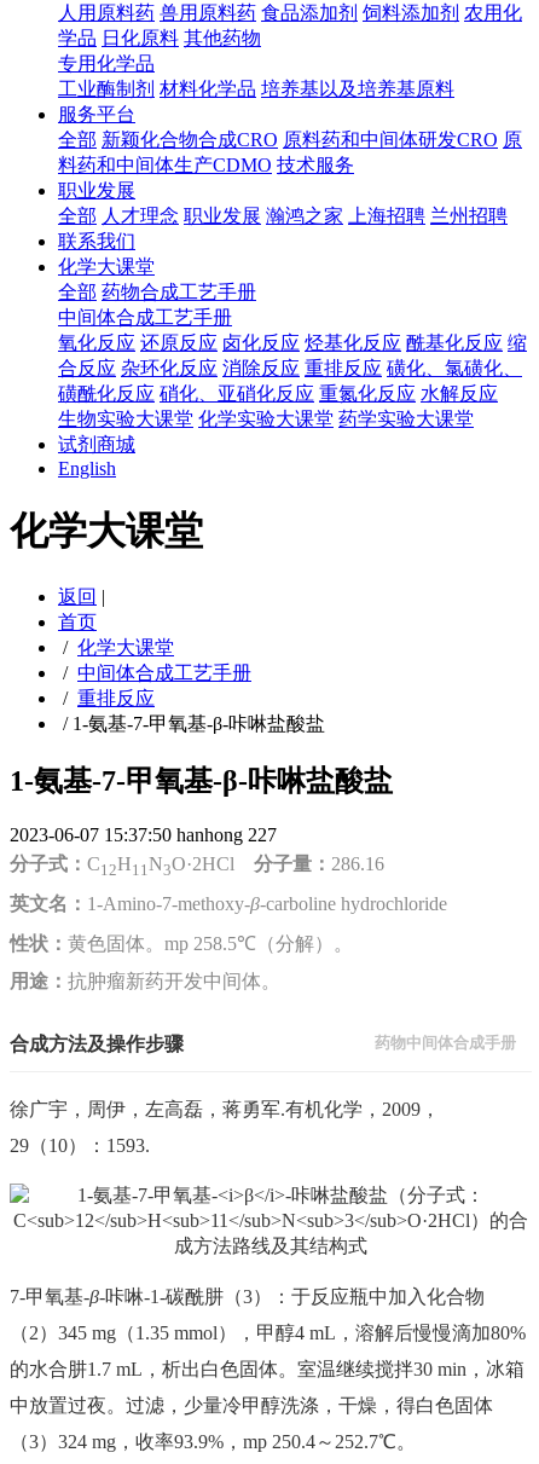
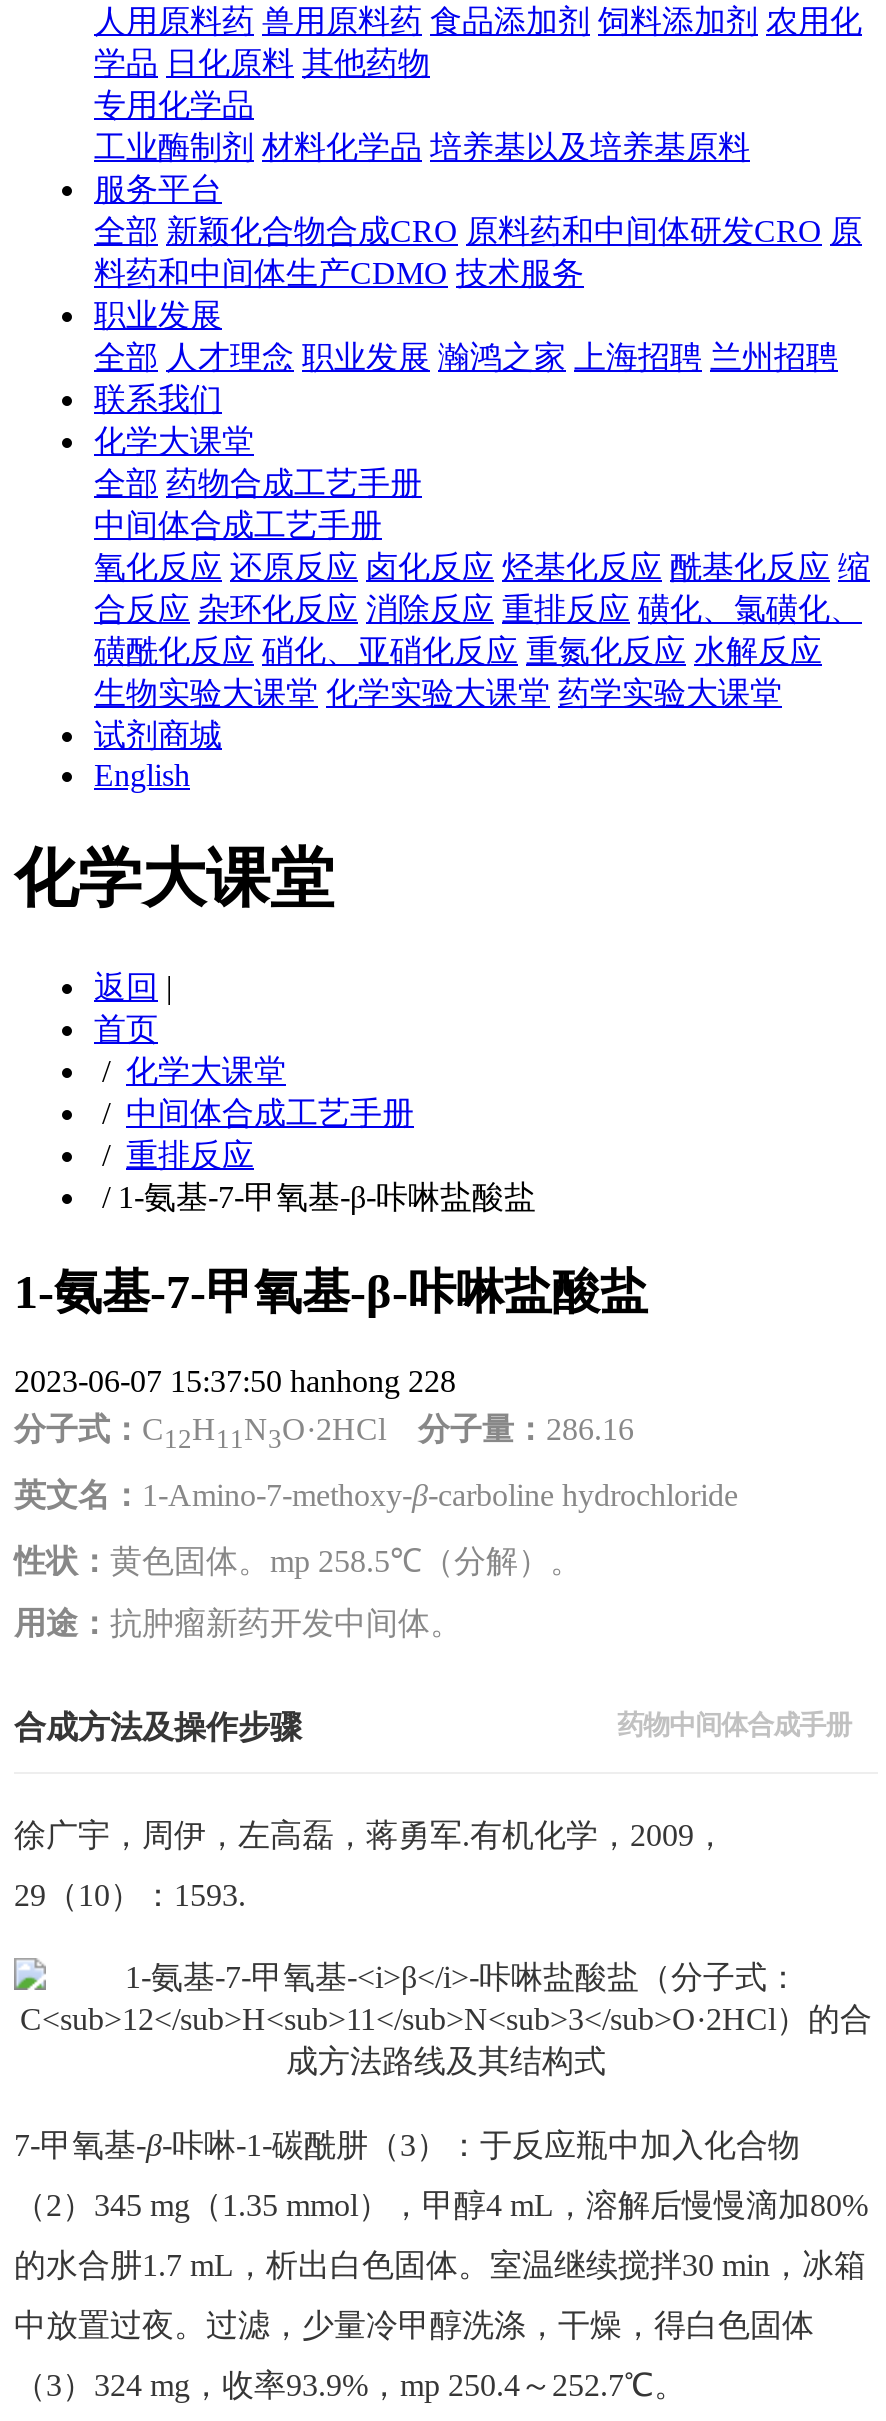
- 2023-06-07 15:37:50 hanhong 227
+ 2023-06-07 15:37:50 hanhong 228
